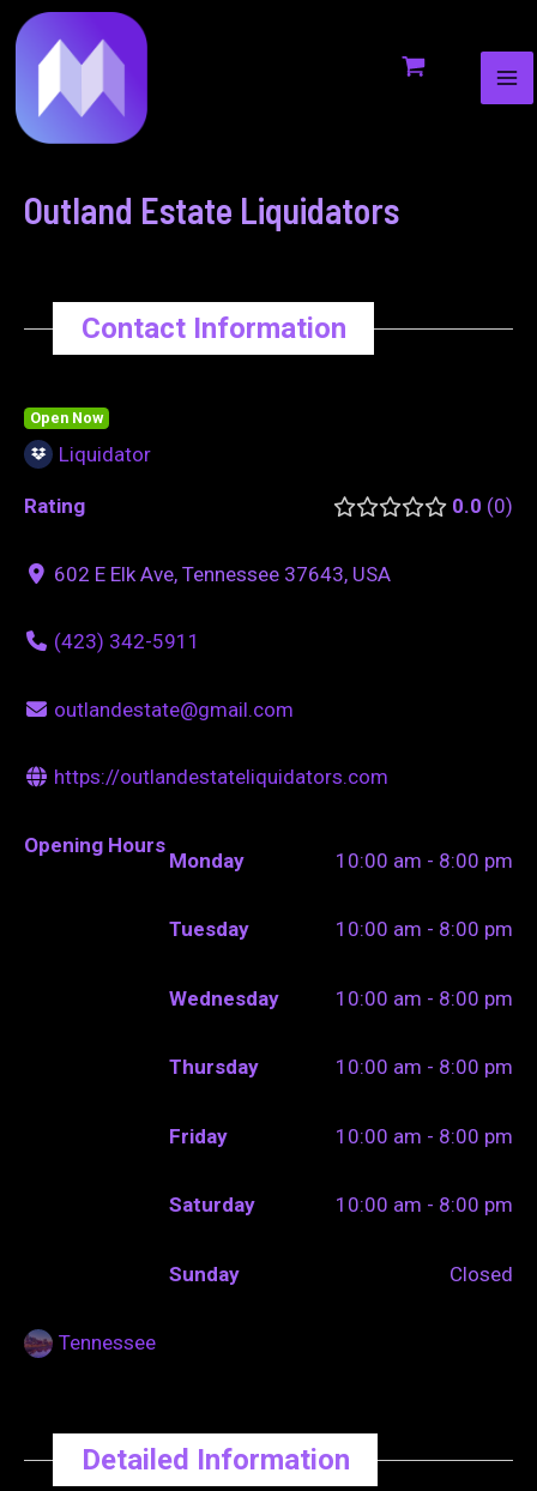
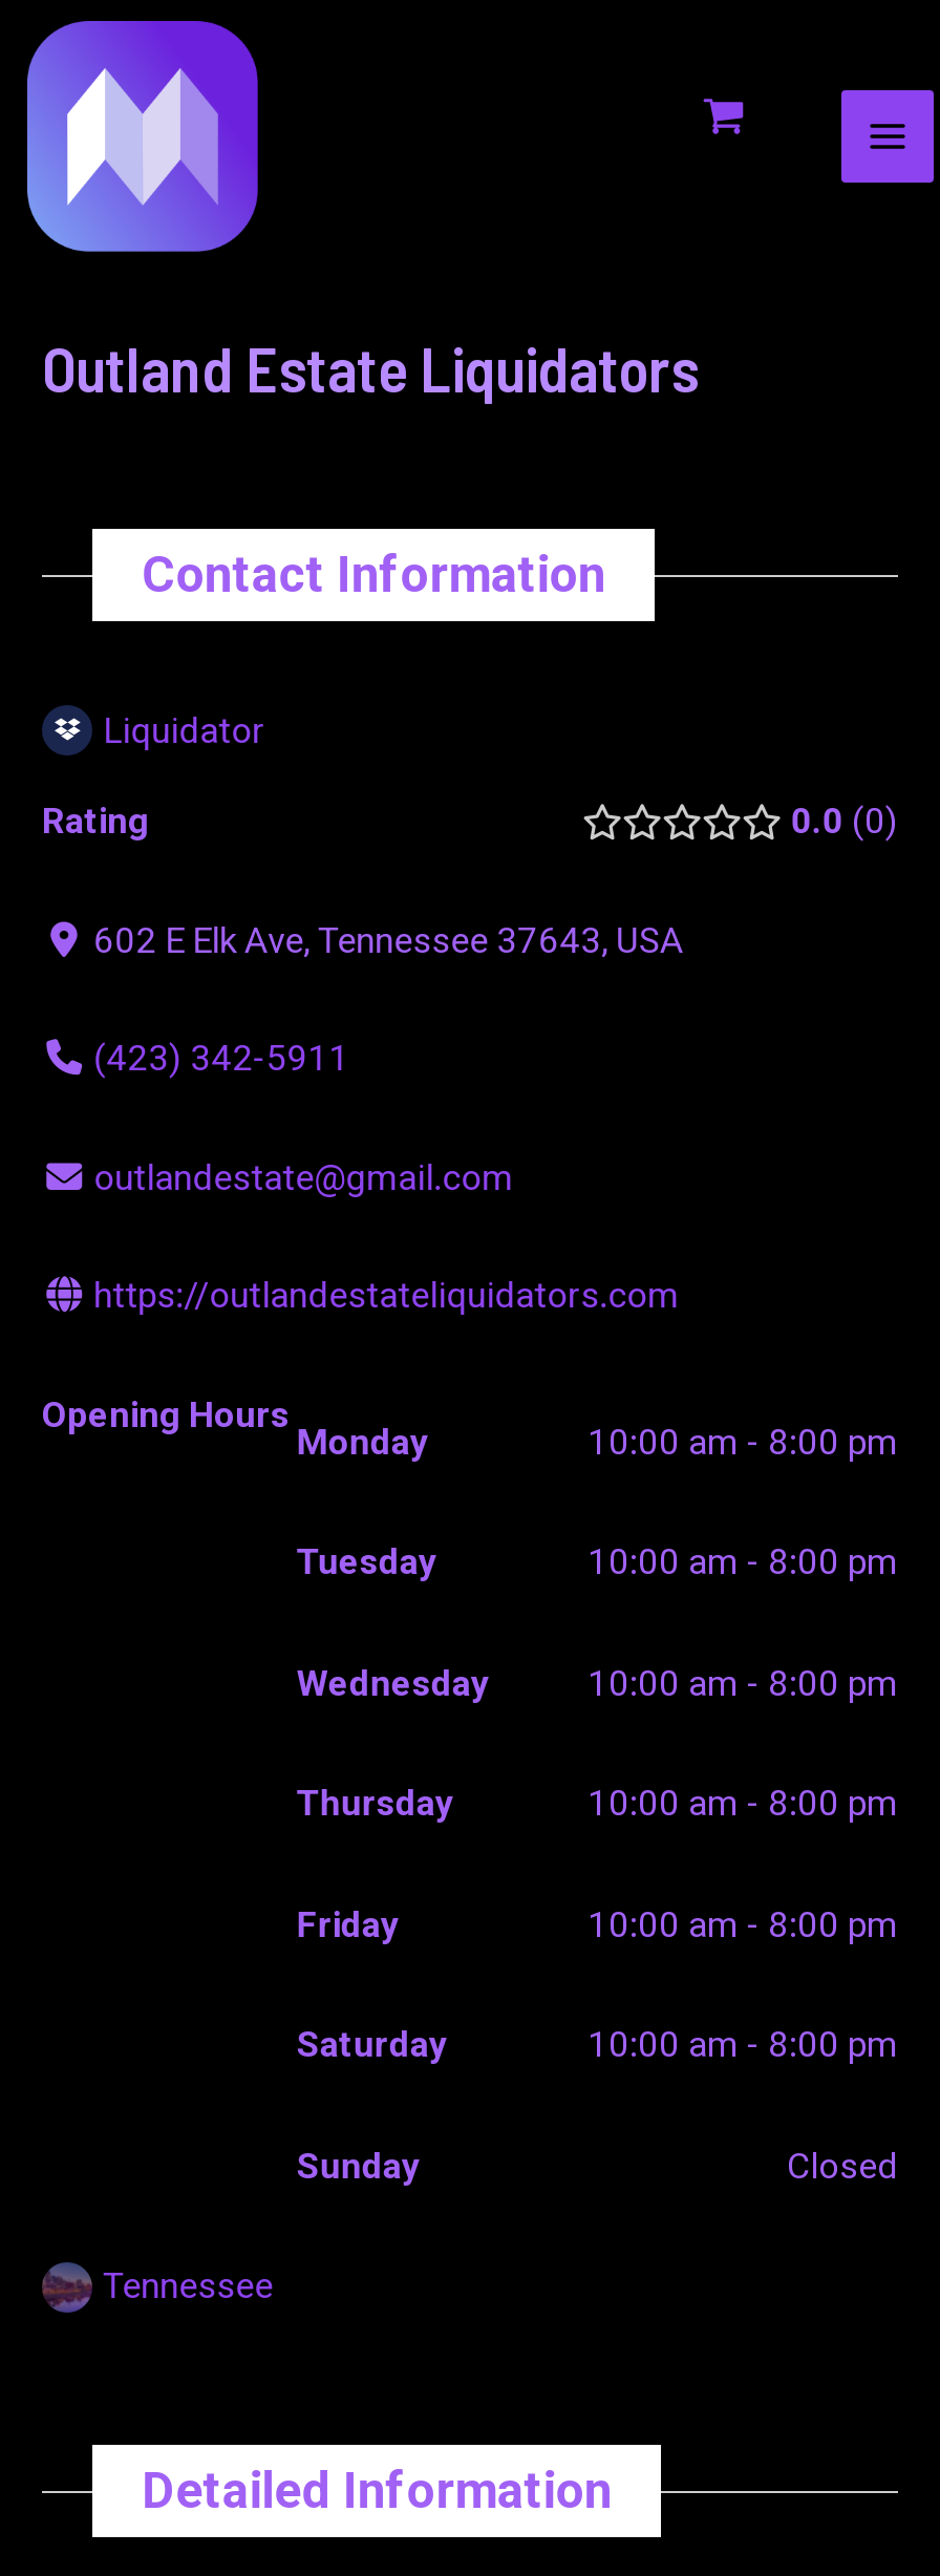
- Open Now
